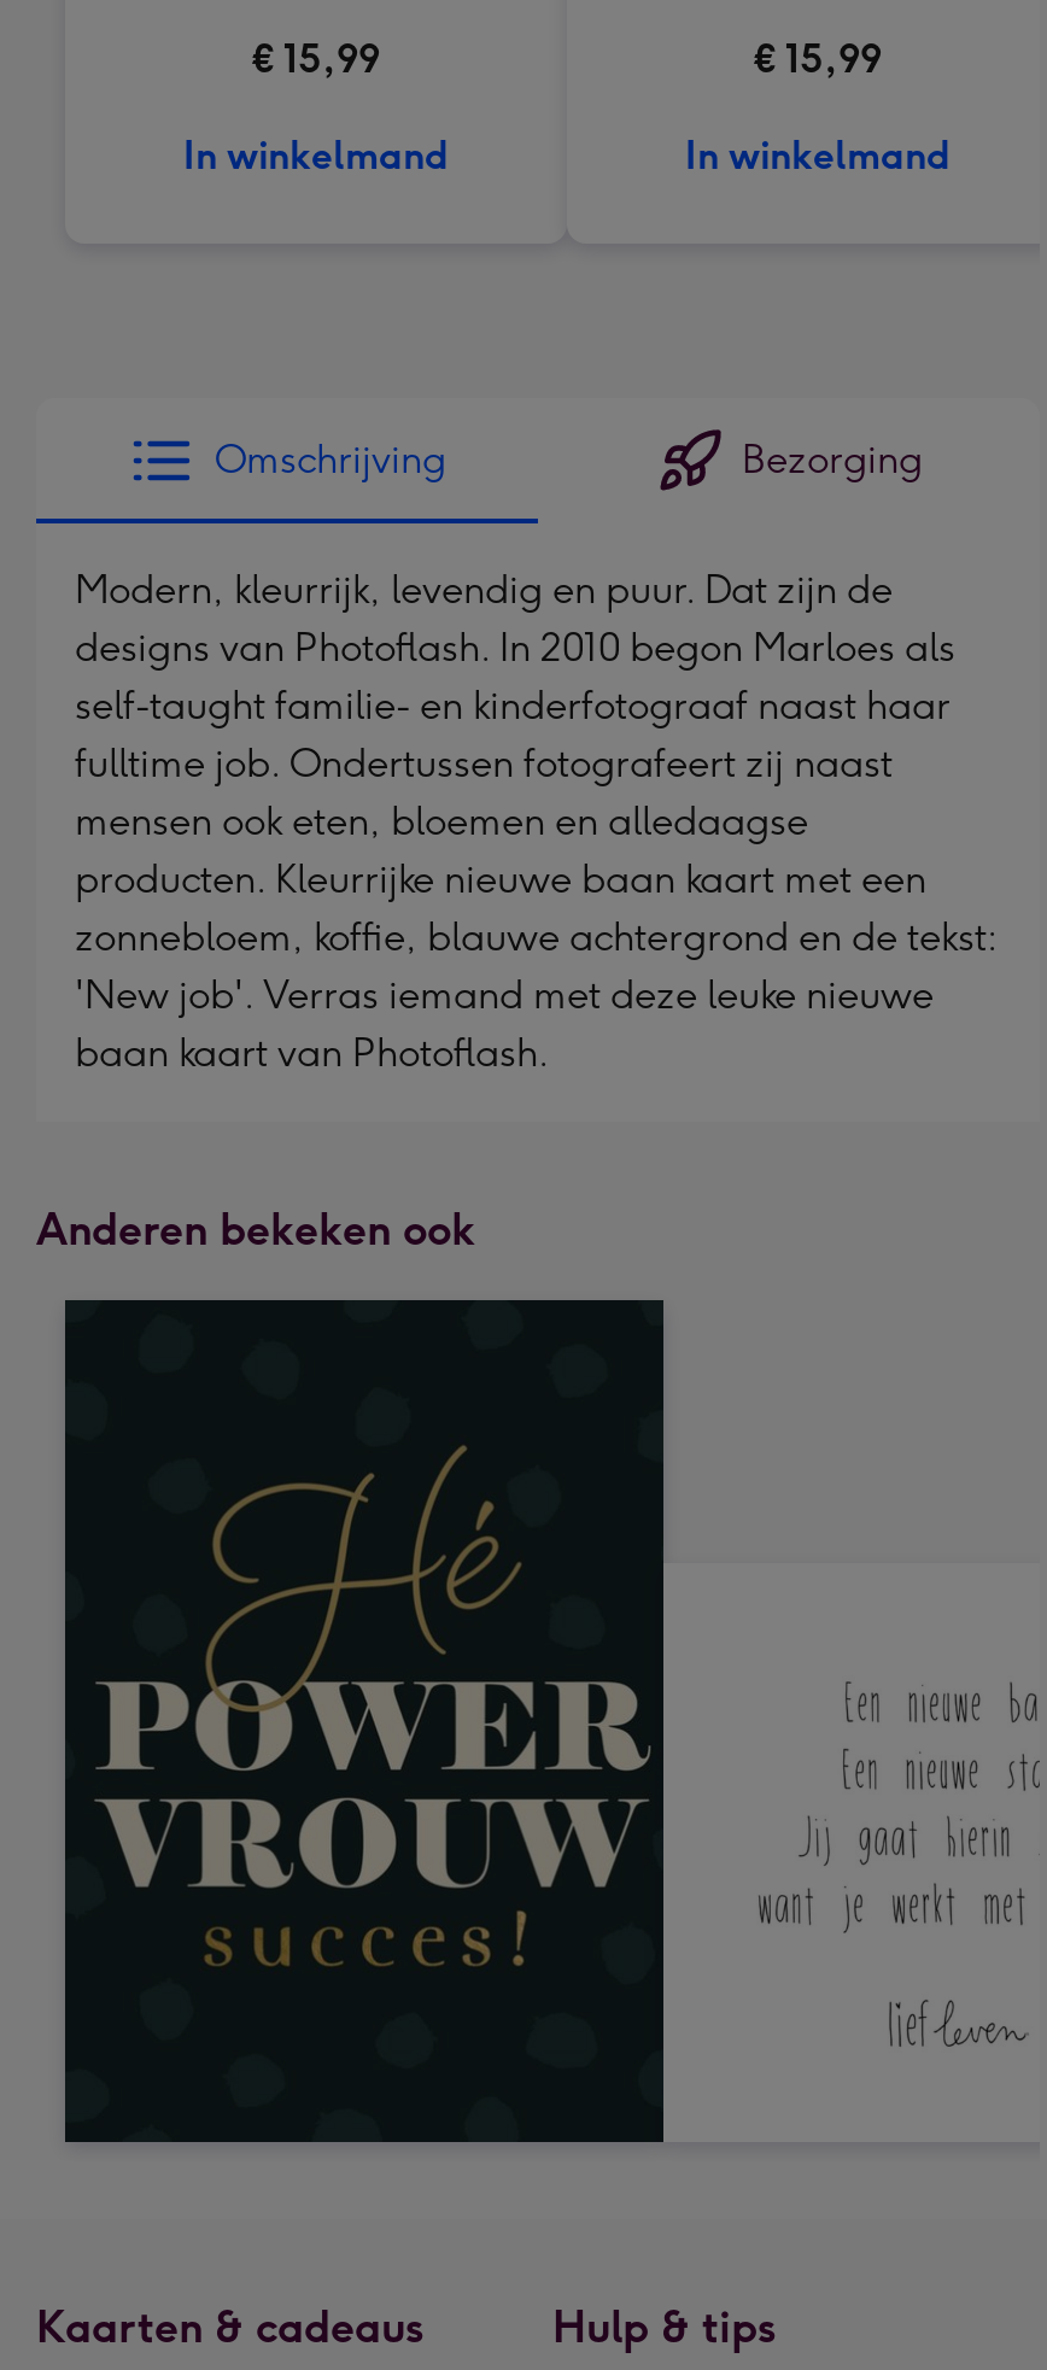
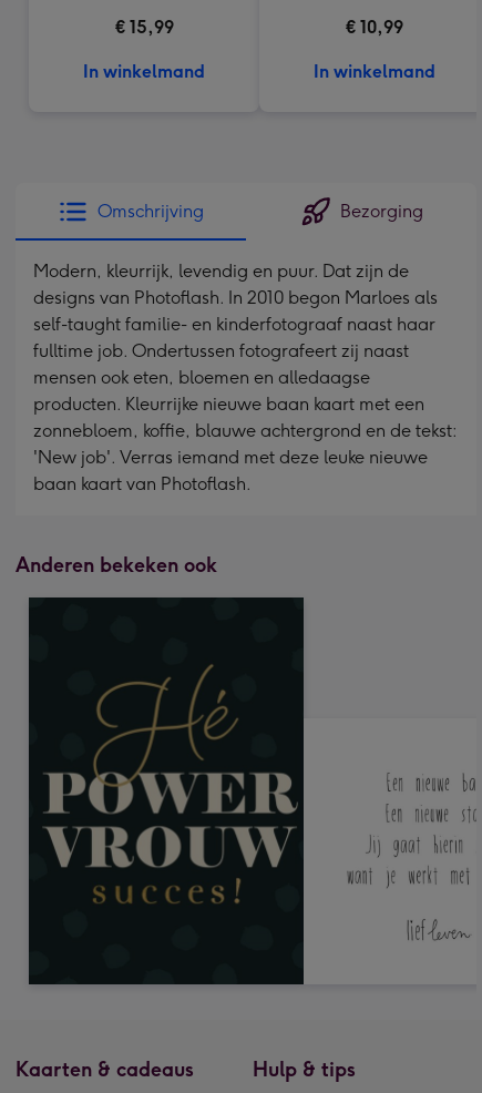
- € 15,99
+ € 10,99
